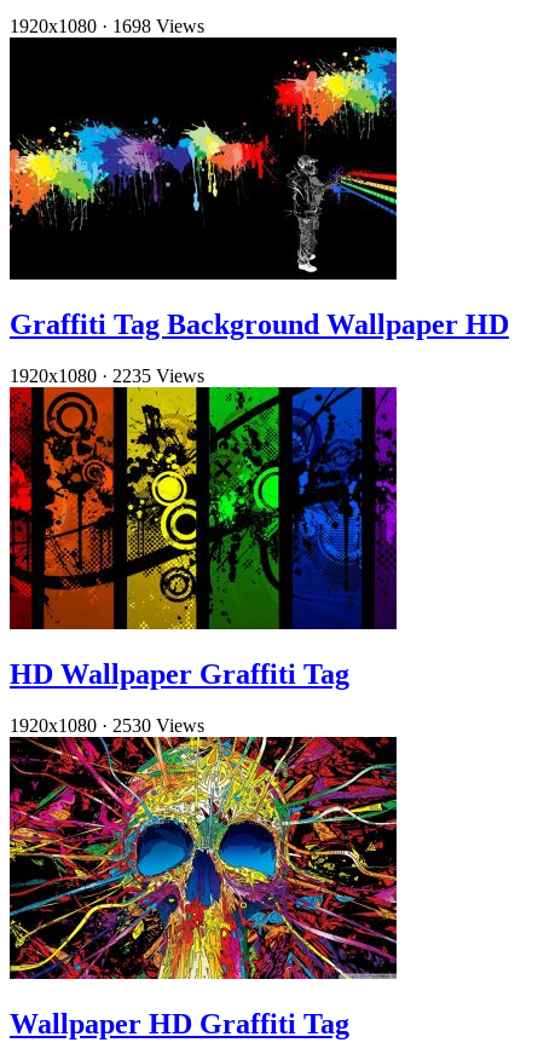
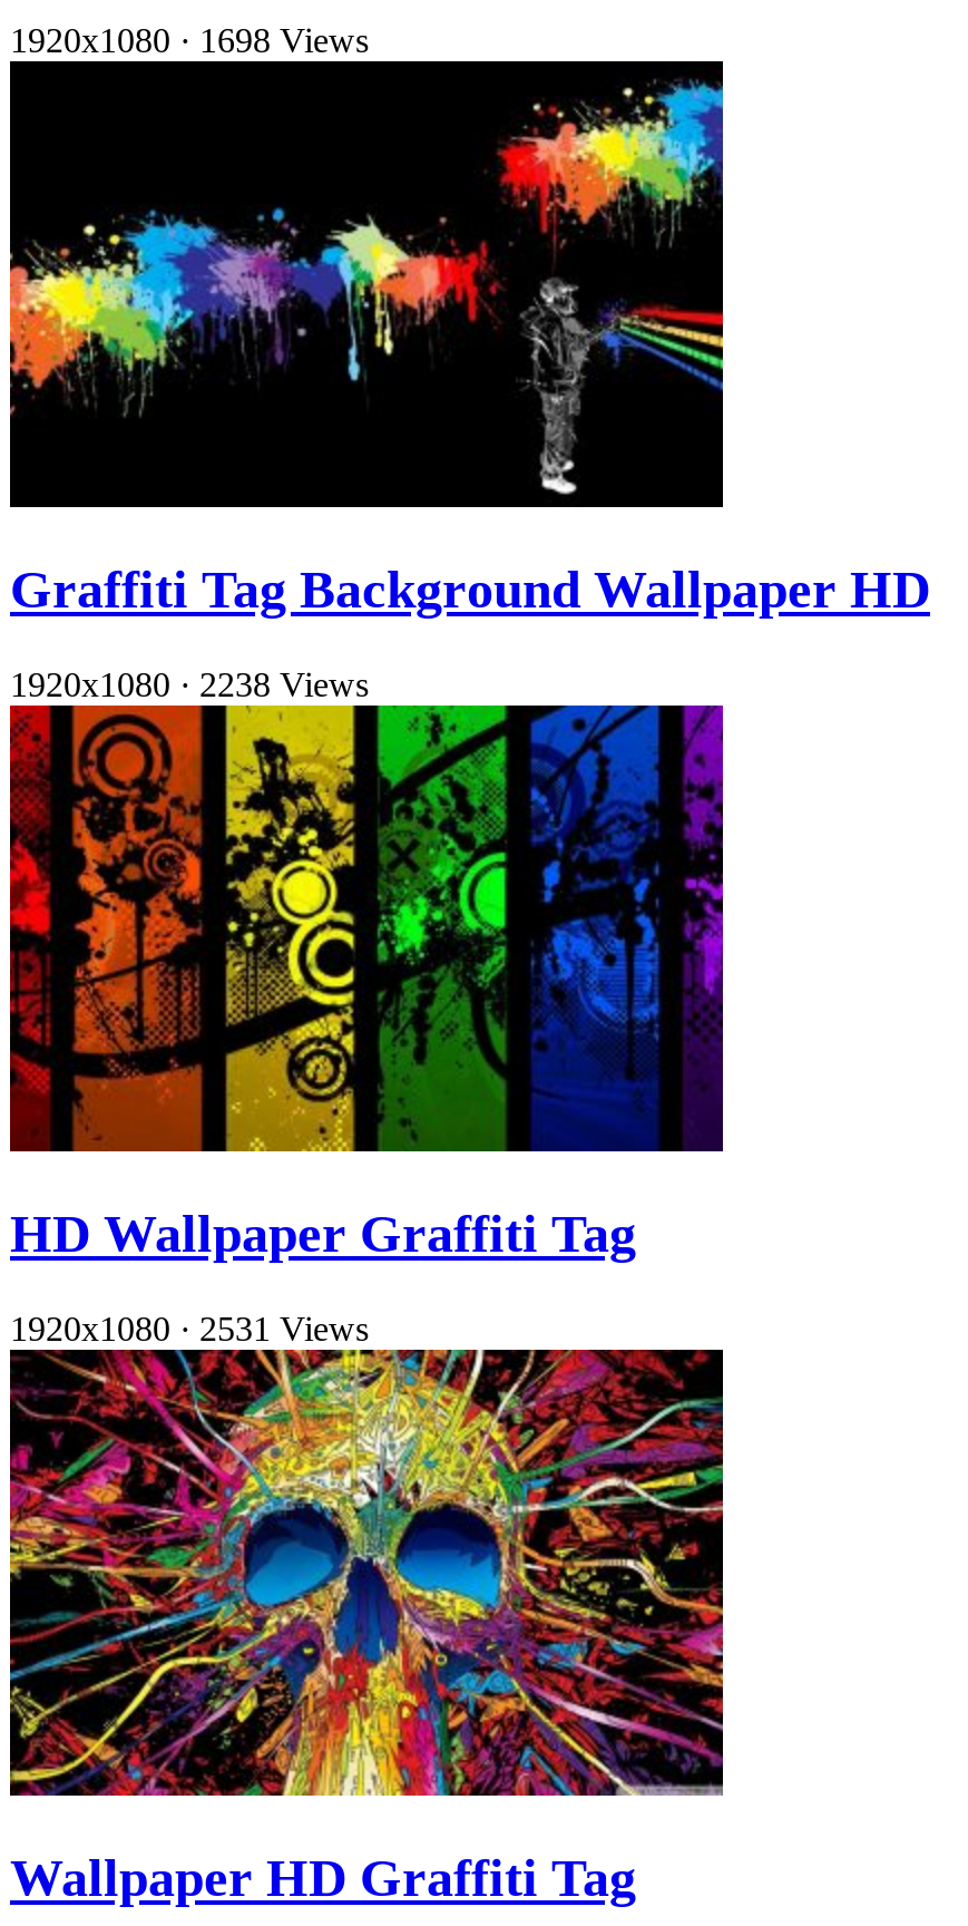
- 1920x1080 · 2235 Views
+ 1920x1080 · 2238 Views

- 1920x1080 · 2530 Views
+ 1920x1080 · 2531 Views
